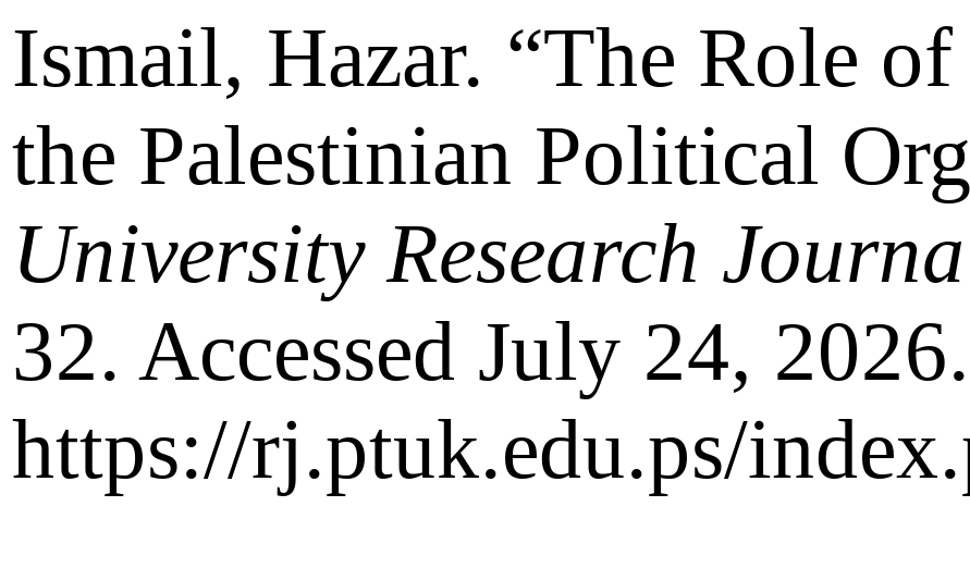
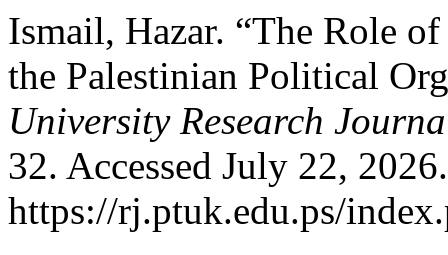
- 32. Accessed July 24, 2026.
+ 32. Accessed July 22, 2026.
